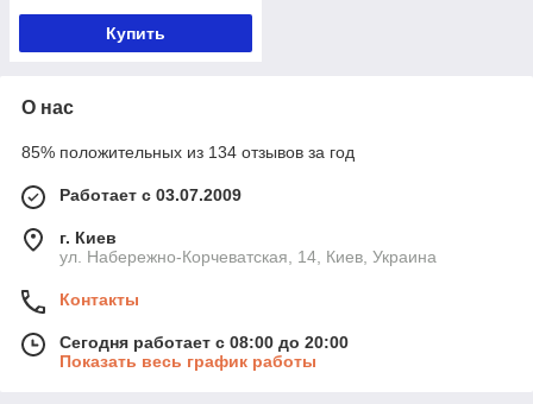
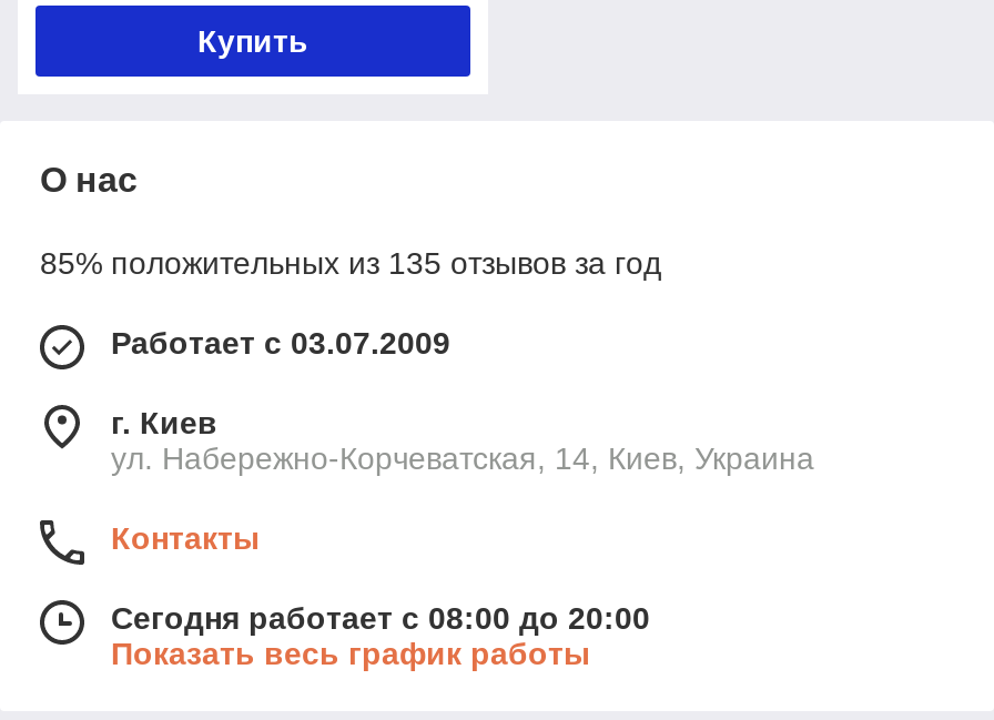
- 85% положительных из 134 отзывов за год
+ 85% положительных из 135 отзывов за год
